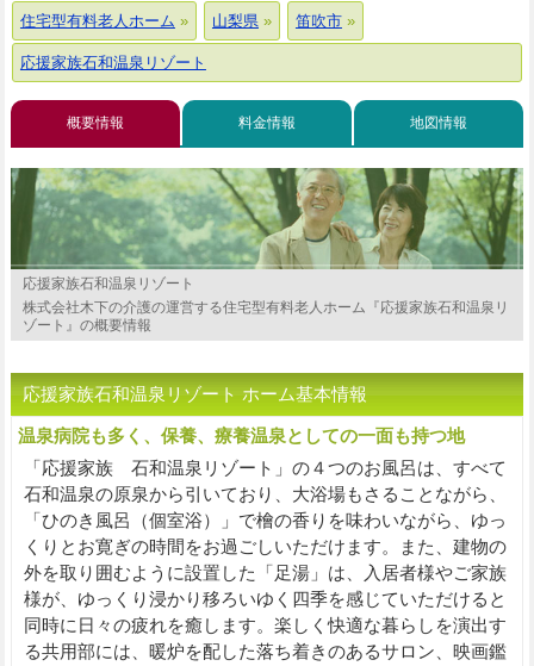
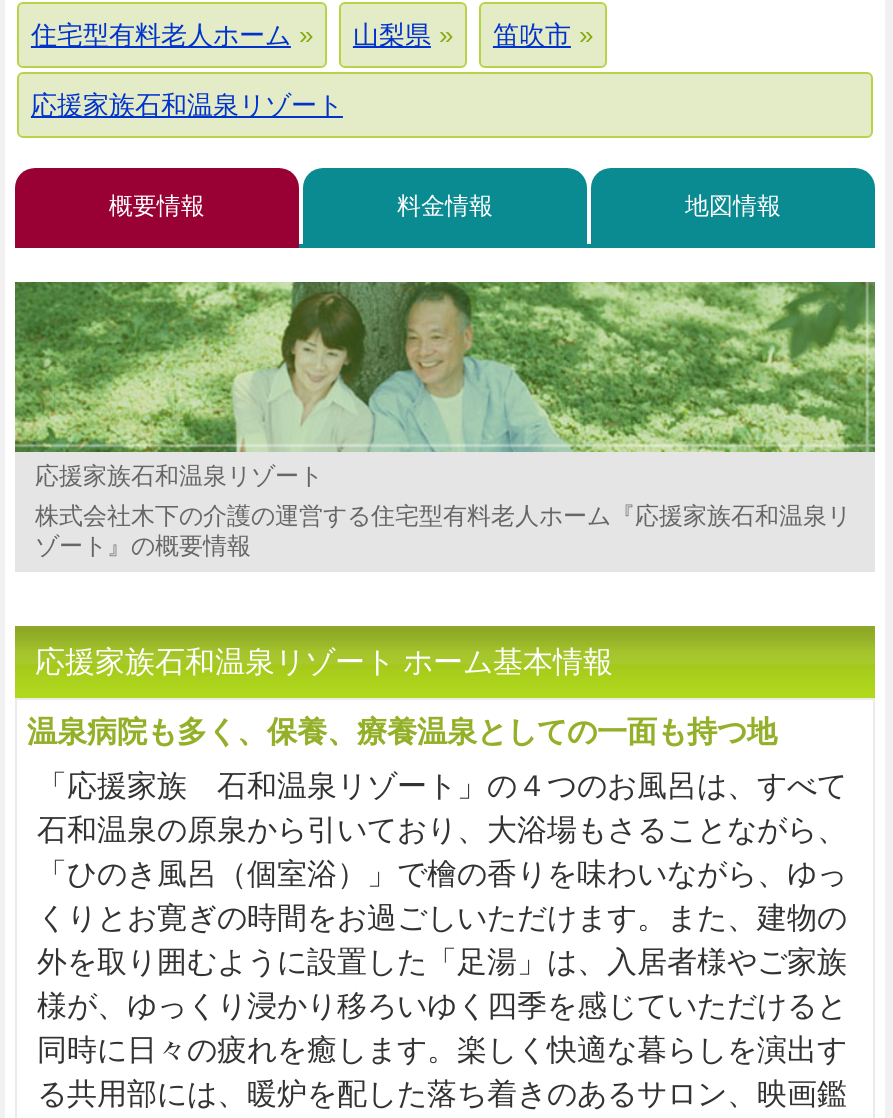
- [image]
+ [image]
